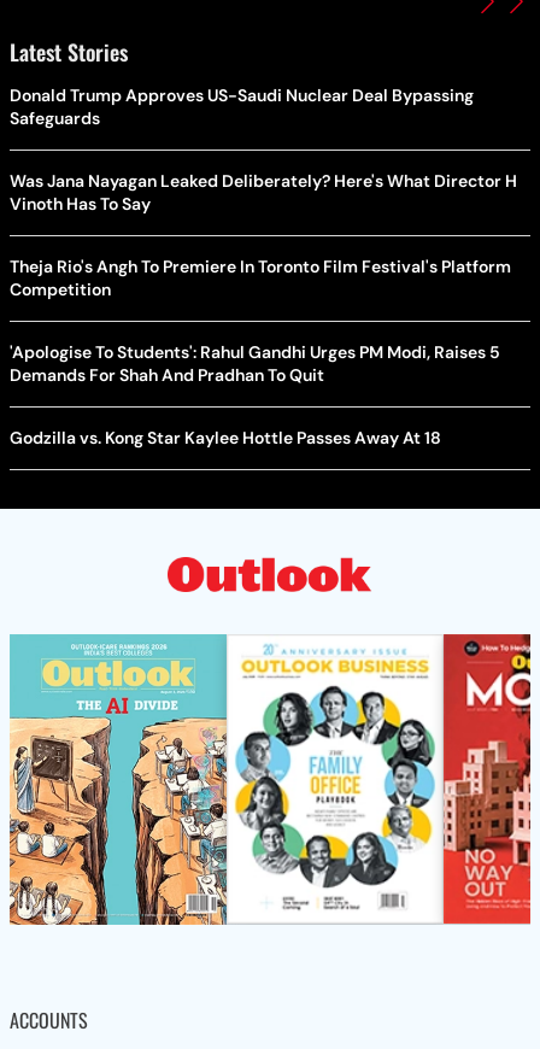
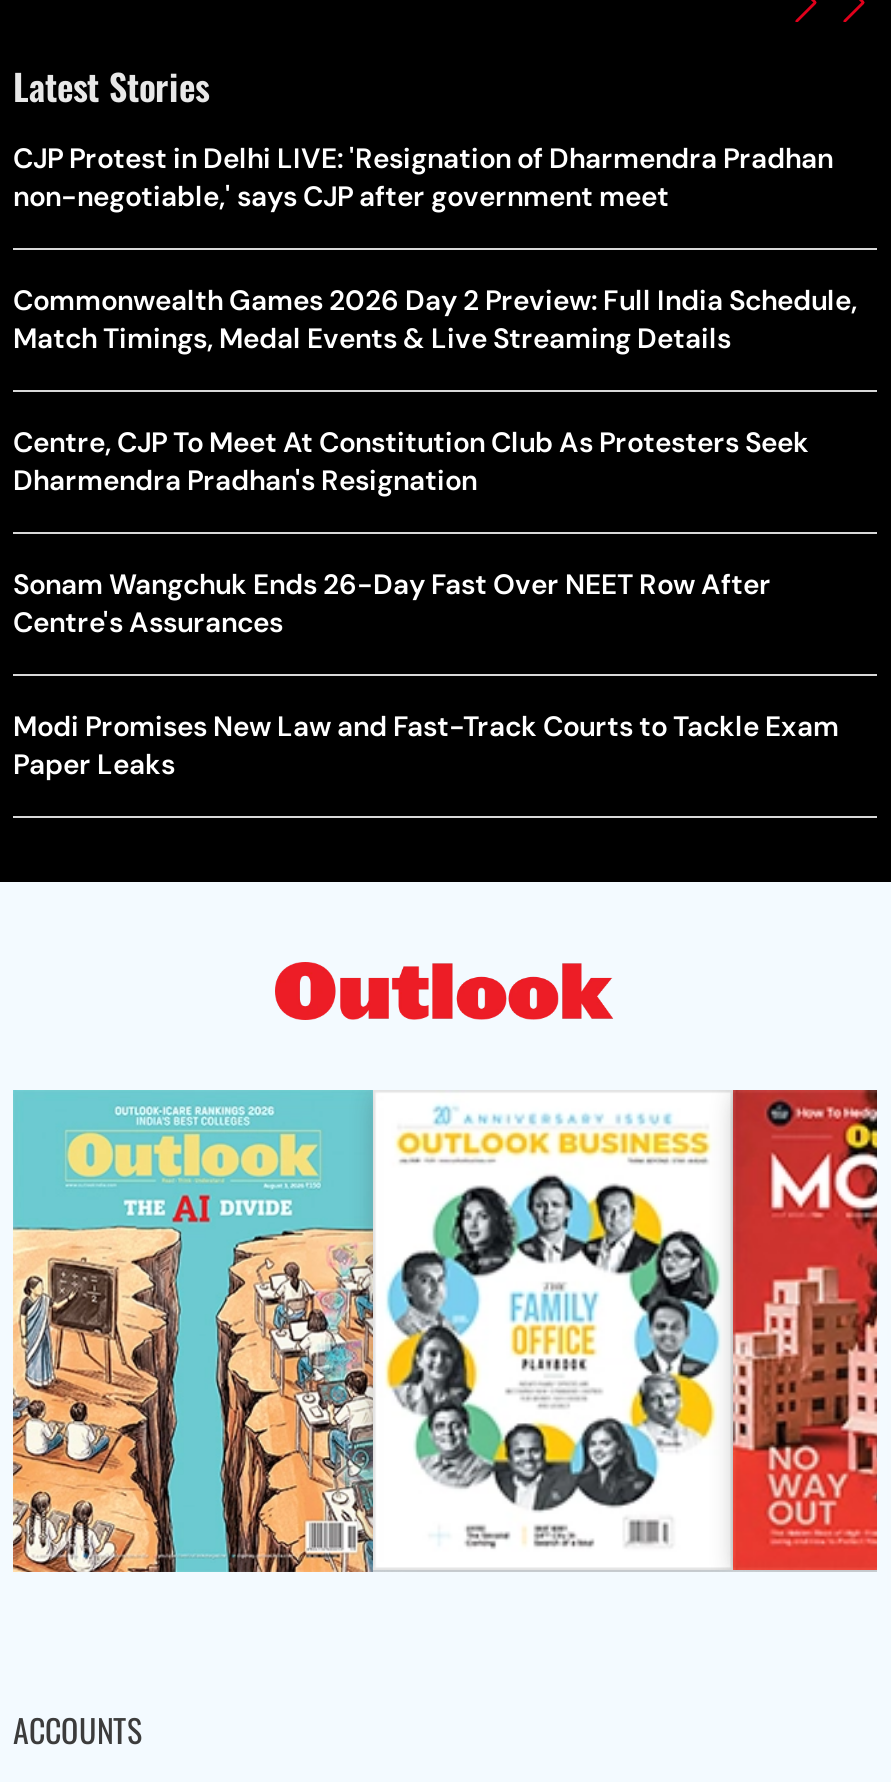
- Donald Trump Approves US-Saudi Nuclear Deal Bypassing
- Safeguards
+ CJP Protest in Delhi LIVE: 'Resignation of Dharmendra Pradhan
+ non-negotiable,' says CJP after government meet

- Was Jana Nayagan Leaked Deliberately? Here's What Director H
- Vinoth Has To Say
+ Commonwealth Games 2026 Day 2 Preview: Full India Schedule,
+ Match Timings, Medal Events & Live Streaming Details

- Theja Rio's Angh To Premiere In Toronto Film Festival's Platform
- Competition
+ Centre, CJP To Meet At Constitution Club As Protesters Seek
+ Dharmendra Pradhan's Resignation

- 'Apologise To Students': Rahul Gandhi Urges PM Modi, Raises 5
- Demands For Shah And Pradhan To Quit
+ Sonam Wangchuk Ends 26-Day Fast Over NEET Row After
+ Centre's Assurances

- Godzilla vs. Kong Star Kaylee Hottle Passes Away At 18
+ Modi Promises New Law and Fast-Track Courts to Tackle Exam
+ Paper Leaks
